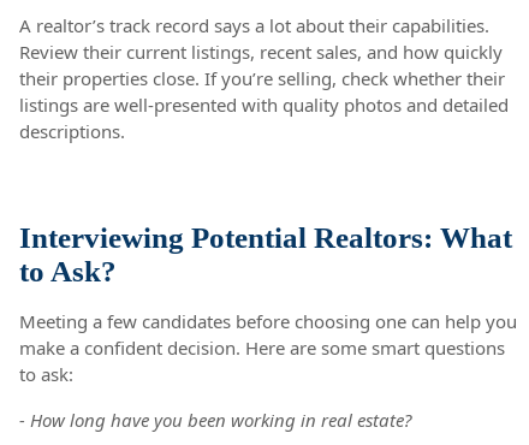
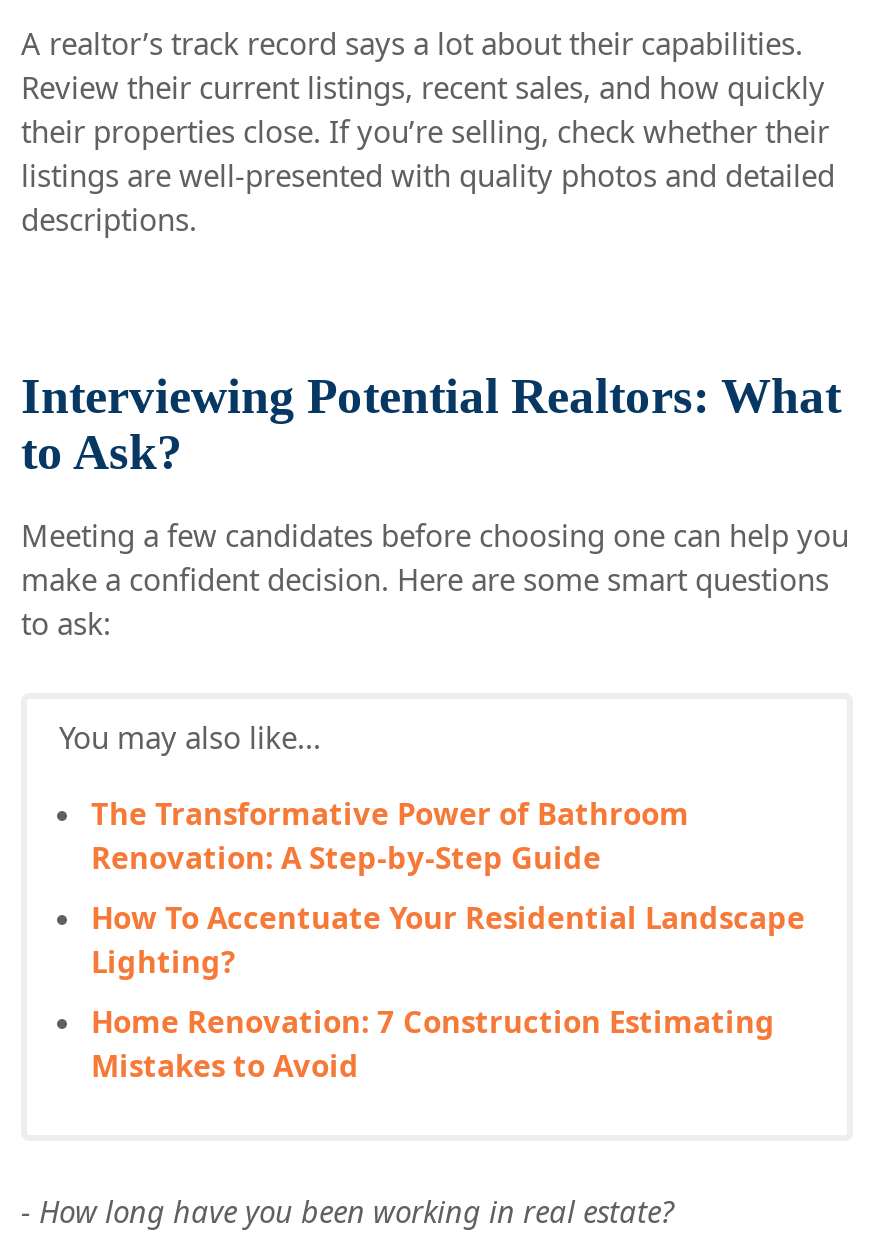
+ You may also like...
+ The Transformative Power of Bathroom
+ Renovation: A Step-by-Step Guide
+ How To Accentuate Your Residential Landscape
+ Lighting?
+ Home Renovation: 7 Construction Estimating
+ Mistakes to Avoid
